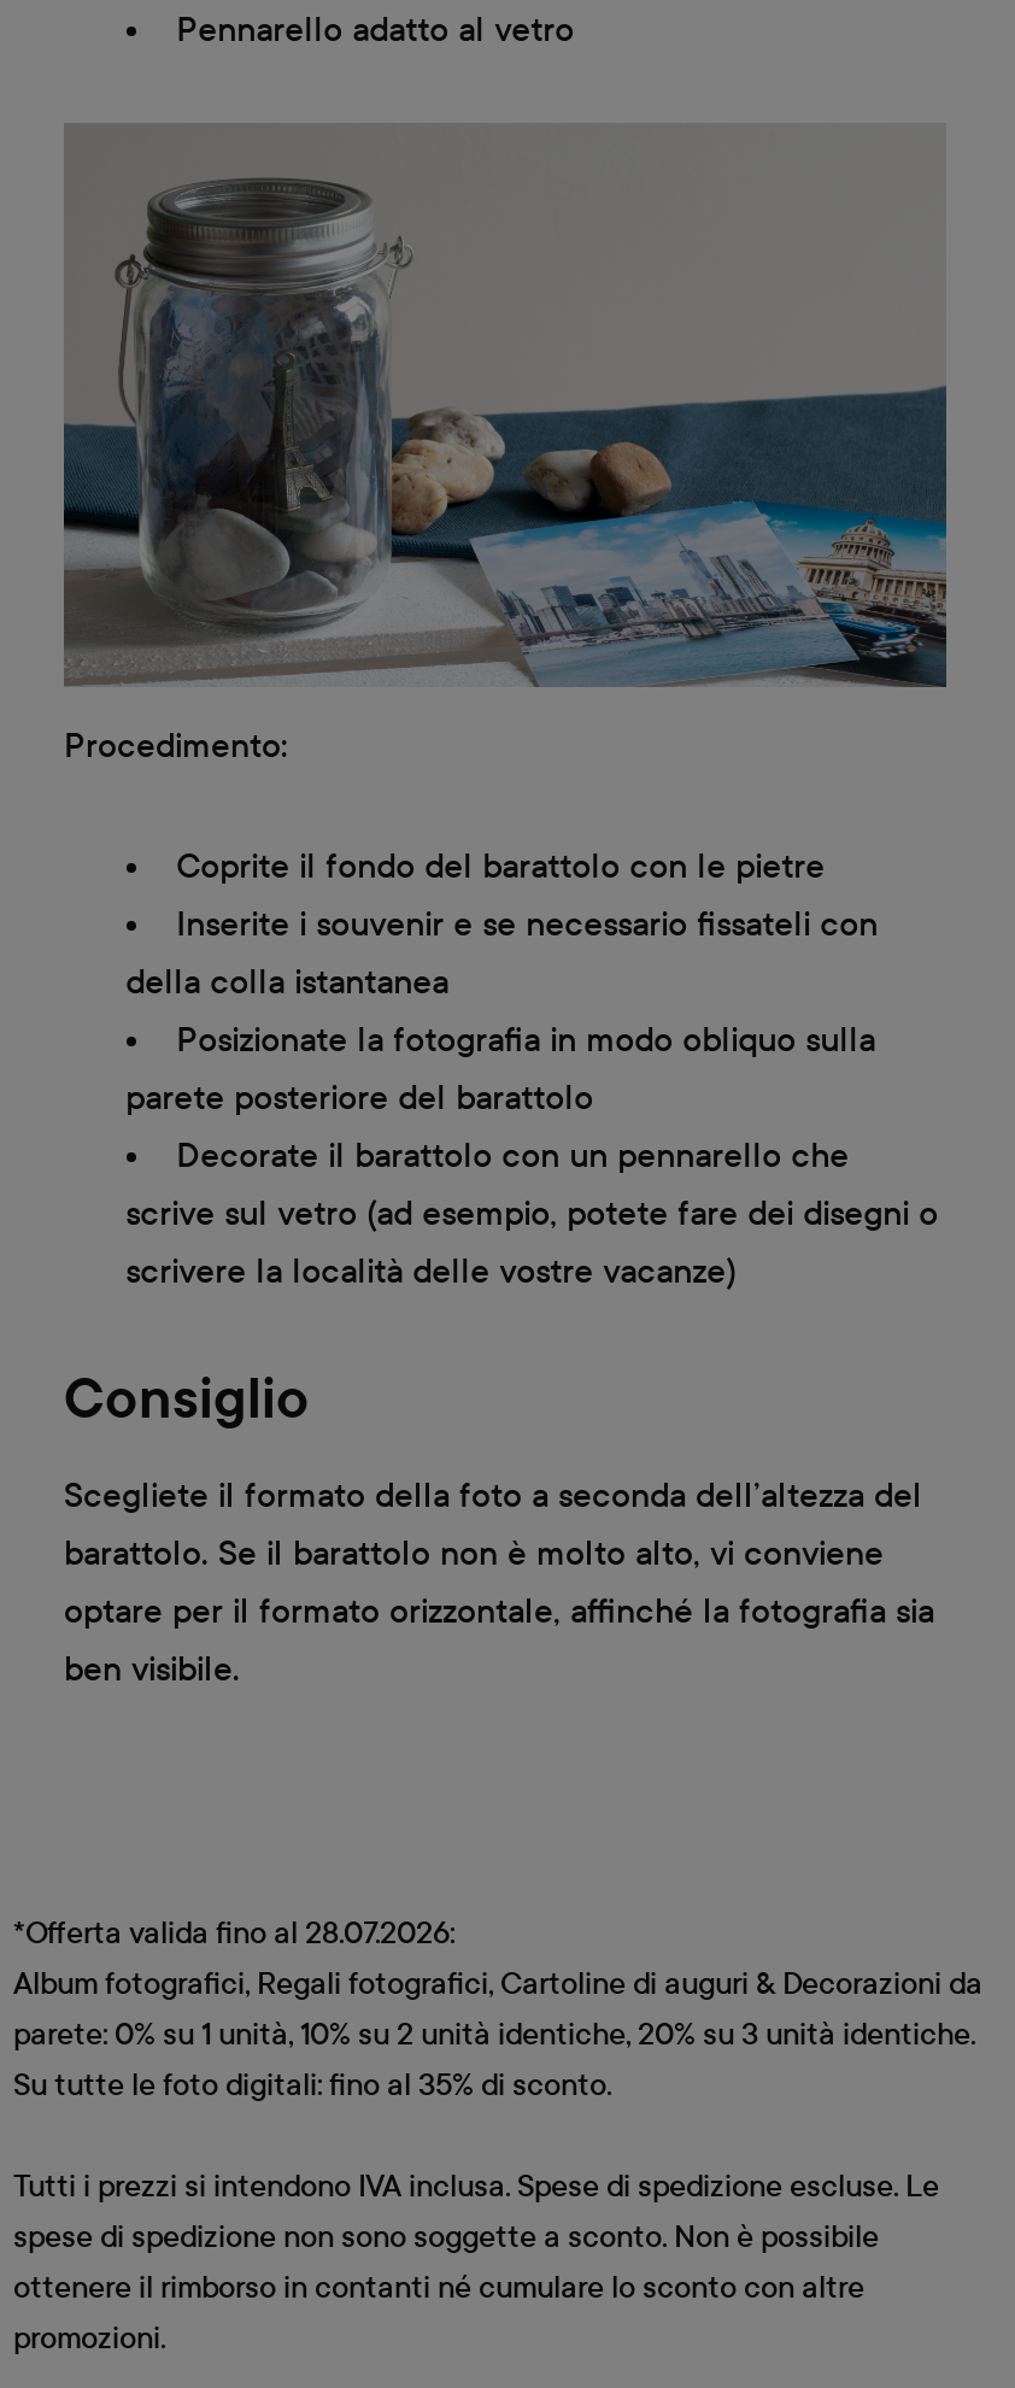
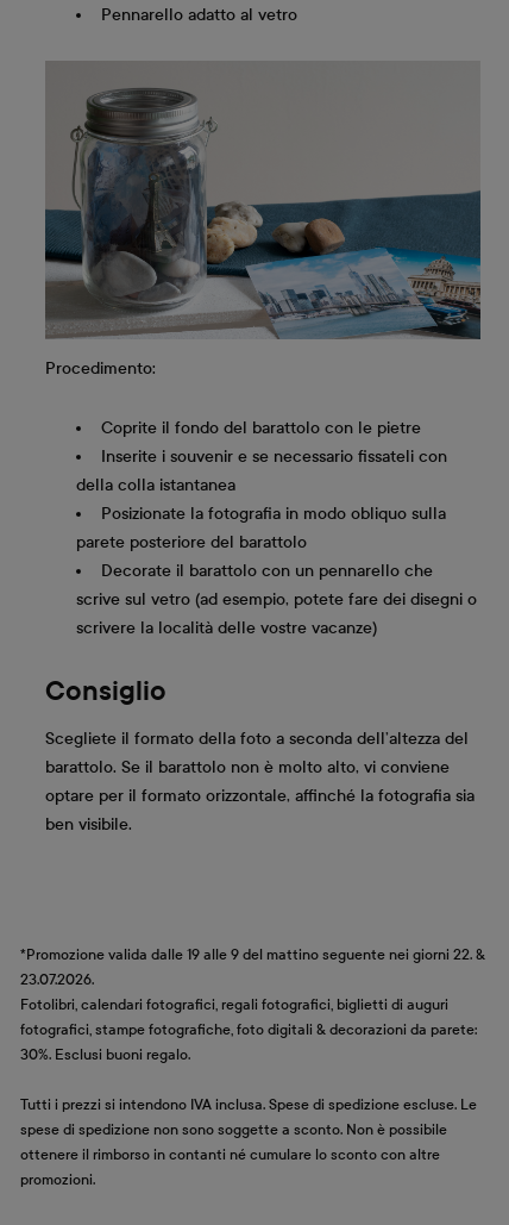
- *Offerta valida fino al 28.07.2026:
- Album fotografici, Regali fotografici, Cartoline di auguri & Decorazioni da
- parete: 0% su 1 unità, 10% su 2 unità identiche, 20% su 3 unità identiche.
- Su tutte le foto digitali: fino al 35% di sconto.
+ *Promozione valida dalle 19 alle 9 del mattino seguente nei giorni 22. &
+ 23.07.2026.
+ Fotolibri, calendari fotografici, regali fotografici, biglietti di auguri
+ fotografici, stampe fotografiche, foto digitali & decorazioni da parete:
+ 30%. Esclusi buoni regalo.
